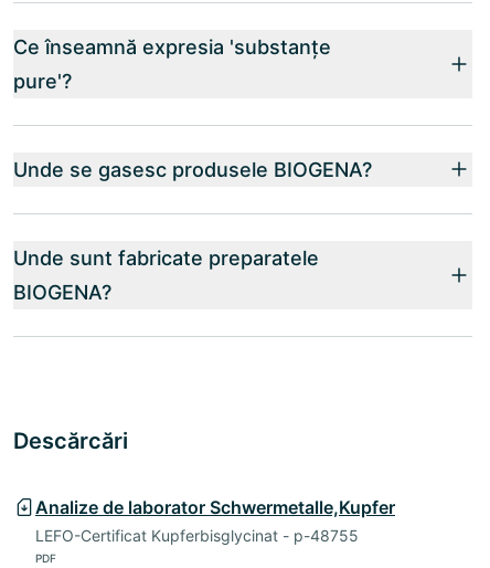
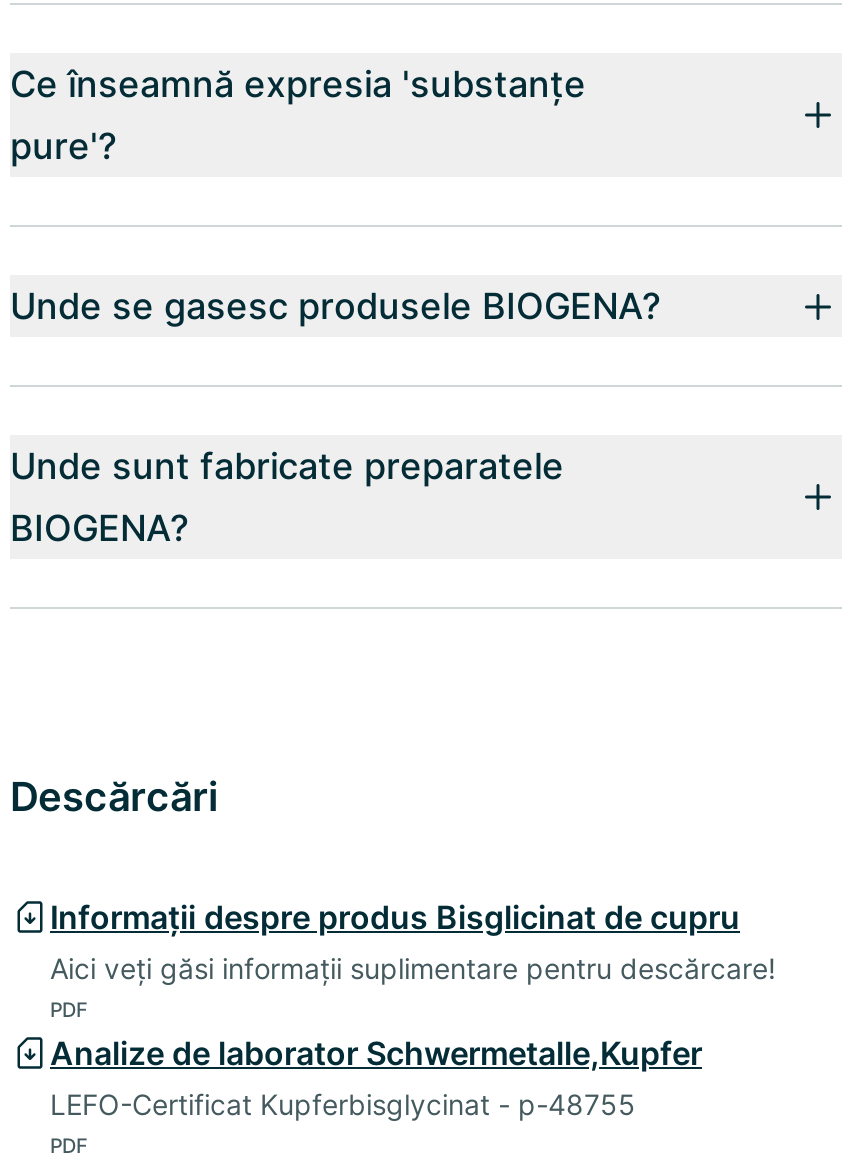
+ Informații despre produs Bisglicinat de cupru
+ Aici veți găsi informații suplimentare pentru descărcare!
+ PDF
